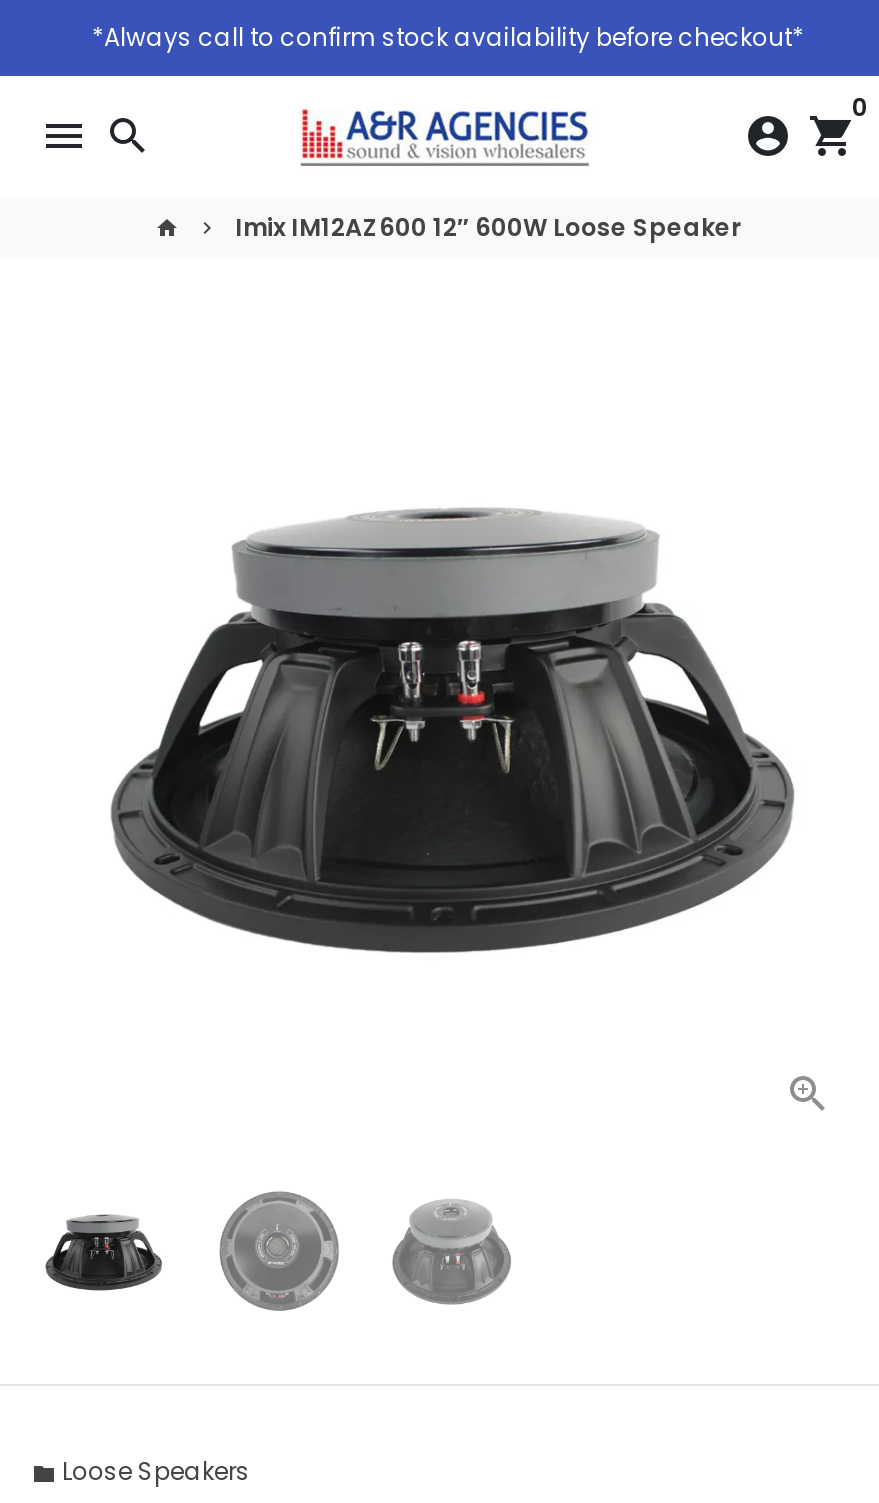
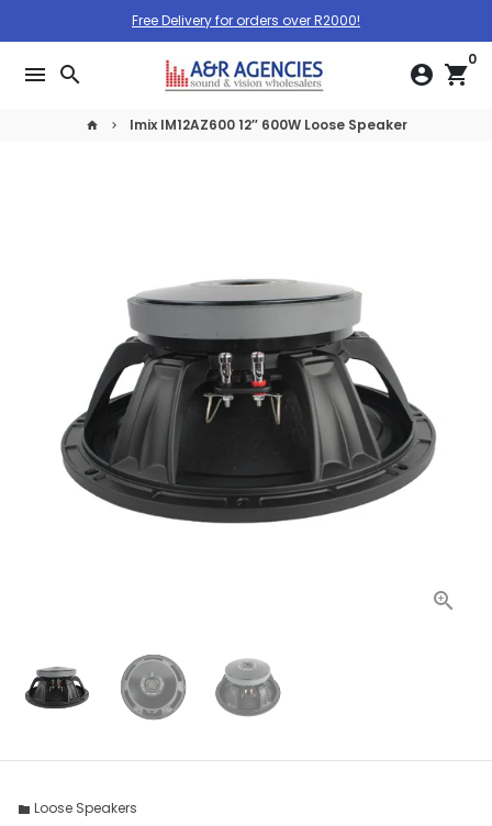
- *Always call to confirm stock availability before checkout*
+ Free Delivery for orders over R2000!
